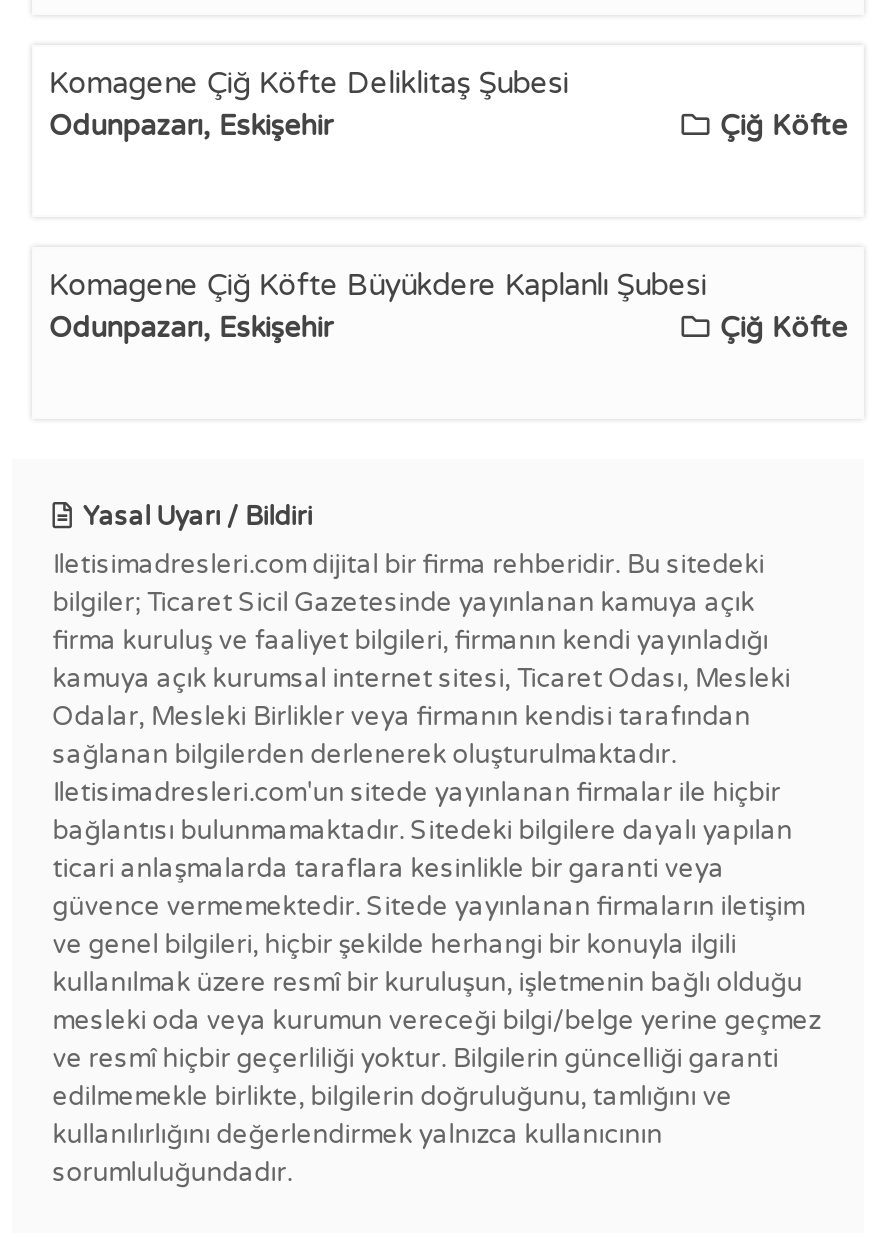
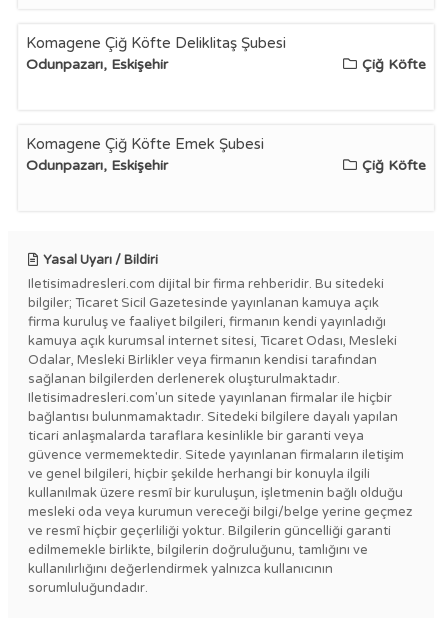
- Komagene Çiğ Köfte Büyükdere Kaplanlı Şubesi
+ Komagene Çiğ Köfte Emek Şubesi
